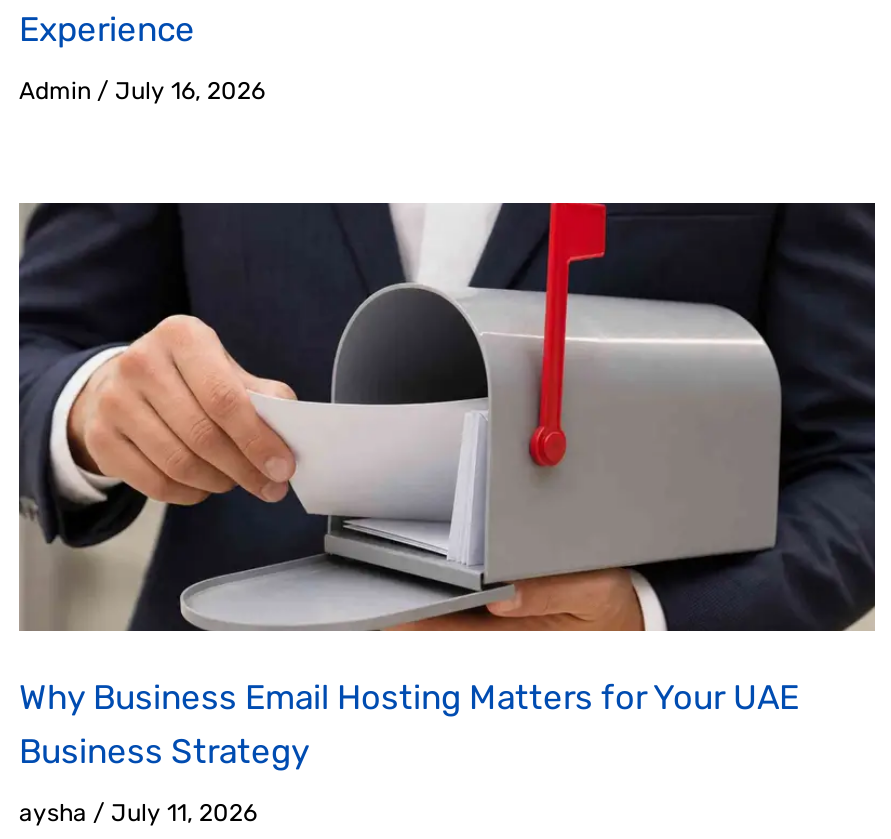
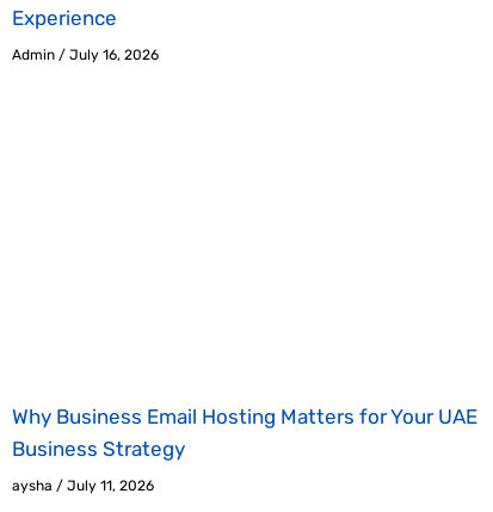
- [image]
